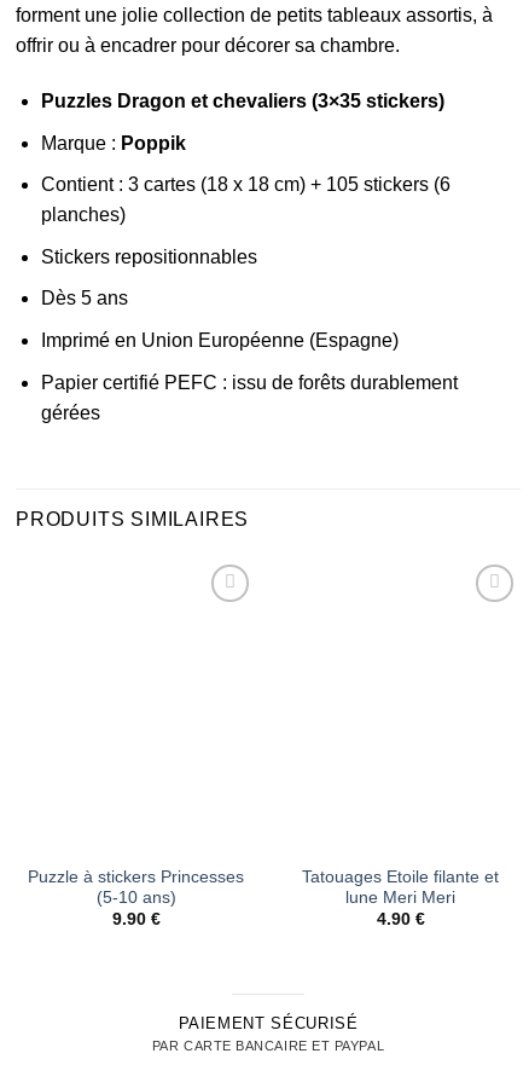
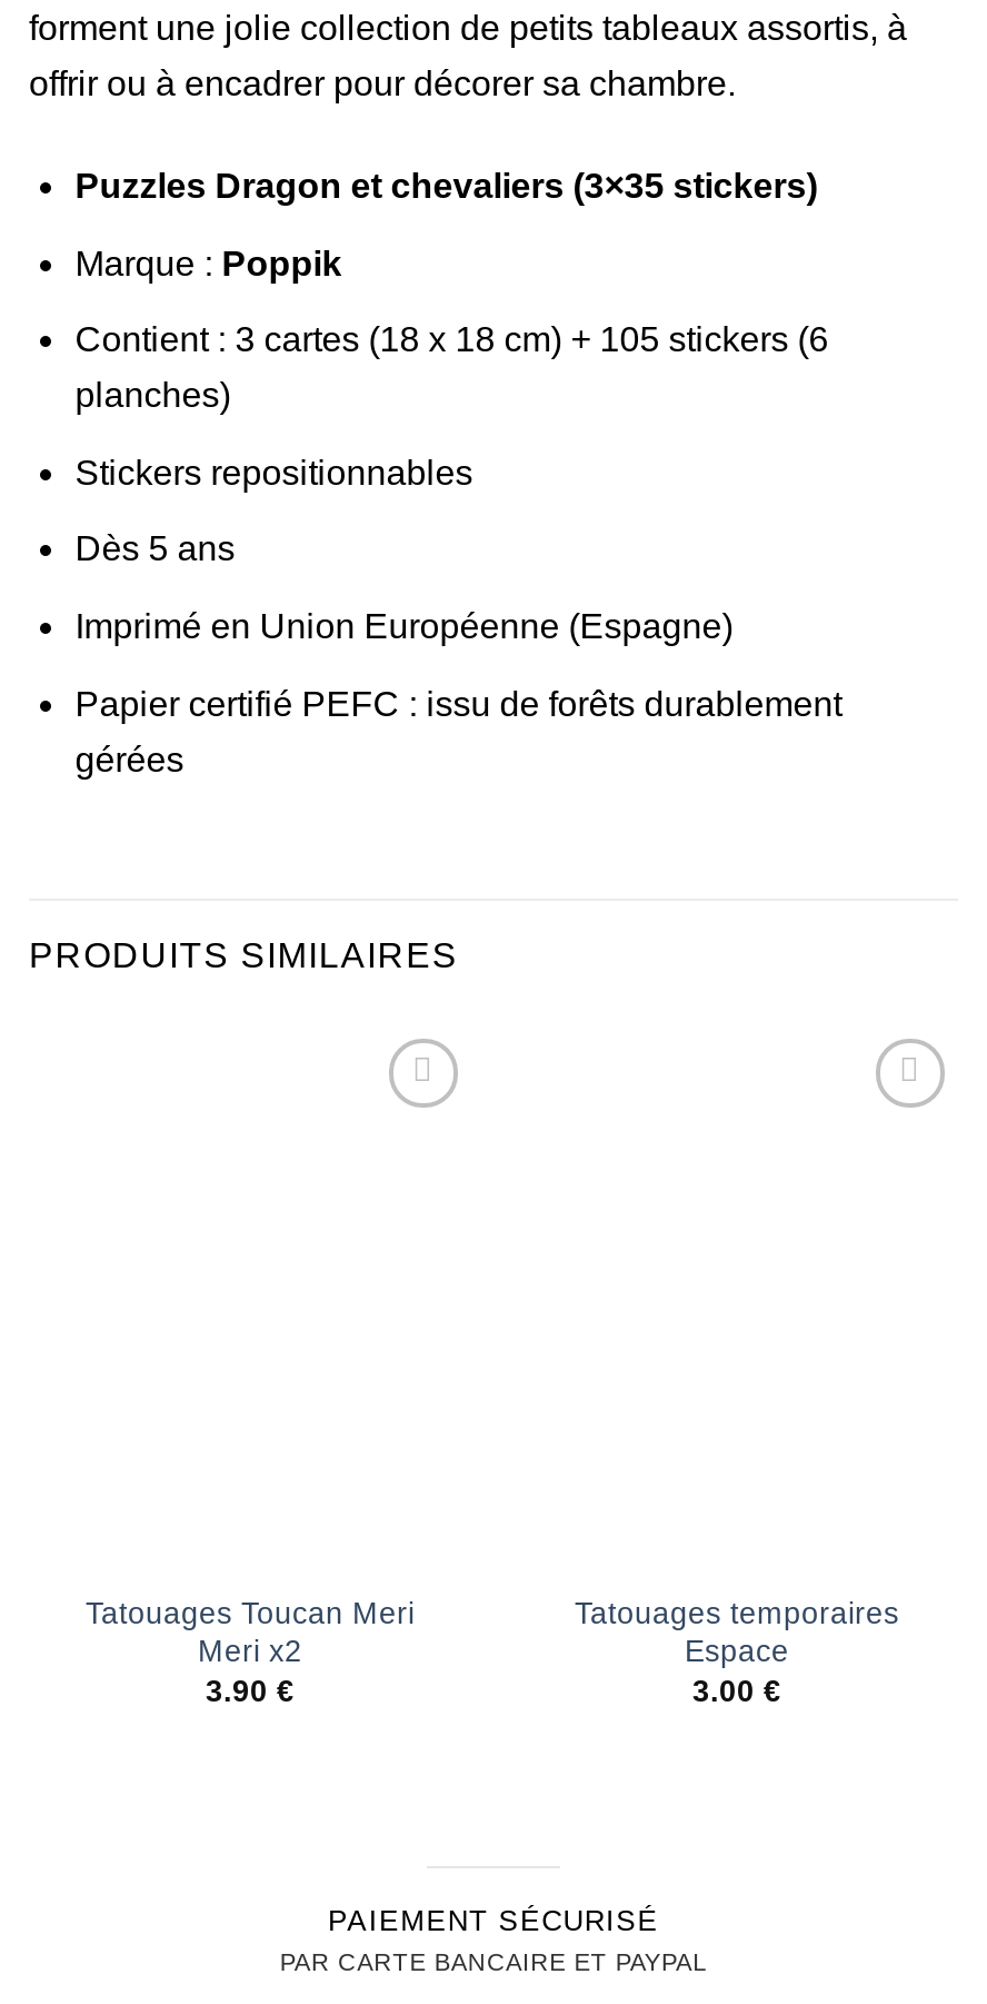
- Puzzle à stickers Princesses
- (5-10 ans)
- 9.90 €
+ Tatouages Toucan Meri
+ Meri x2
+ 3.90 €

- Tatouages Etoile filante et
- lune Meri Meri
- 4.90 €
+ Tatouages temporaires
+ Espace
+ 3.00 €
